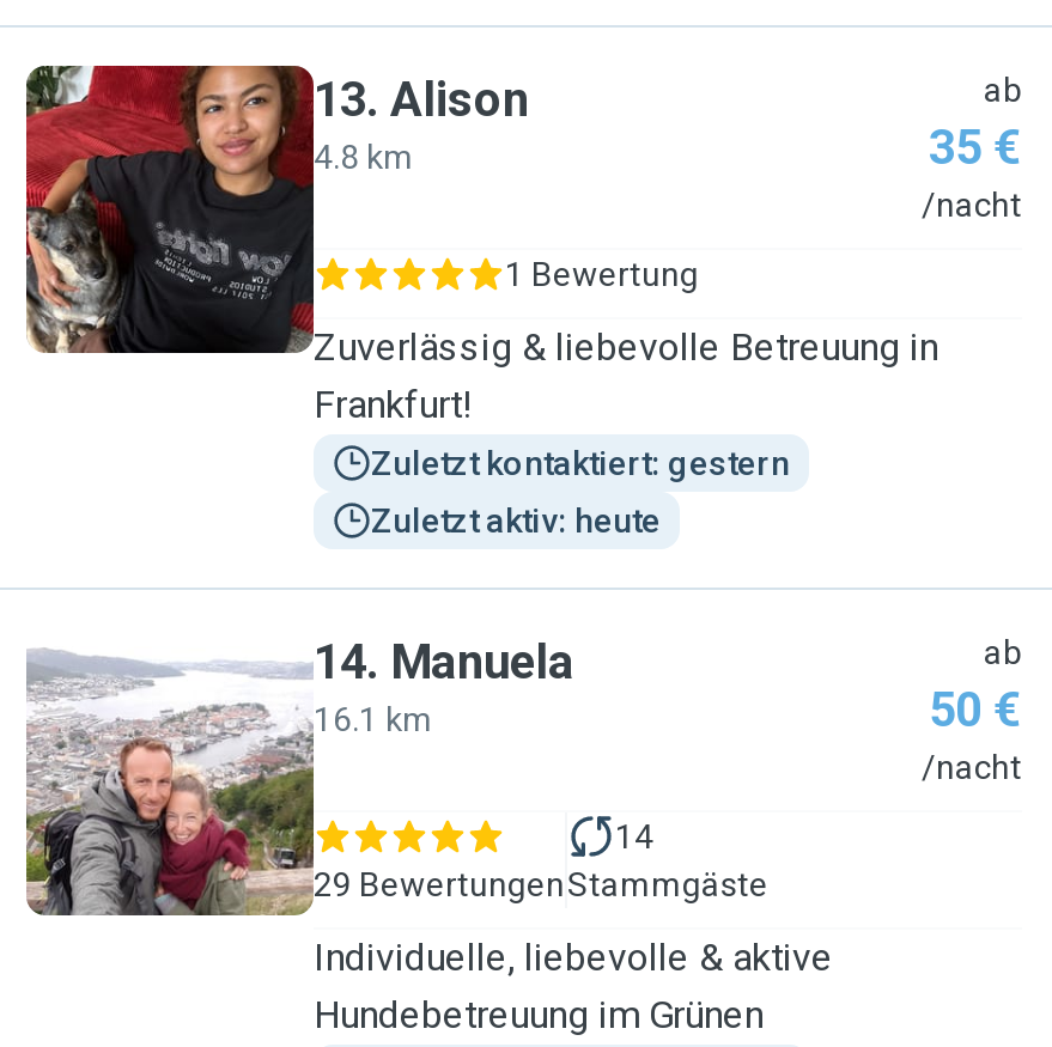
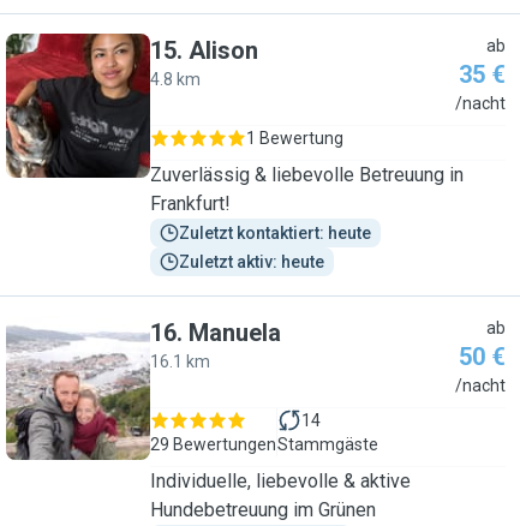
- 13. Alison
+ 15. Alison

- Zuletzt kontaktiert: gestern
+ Zuletzt kontaktiert: heute

- 14. Manuela
+ 16. Manuela
